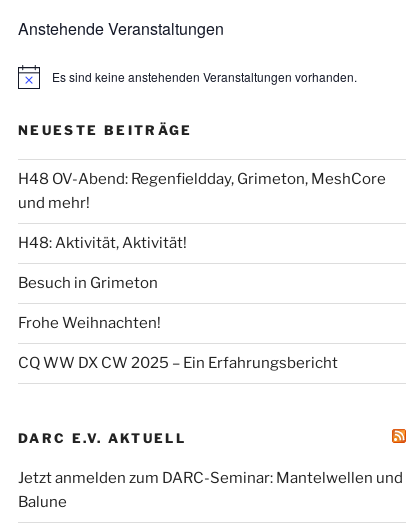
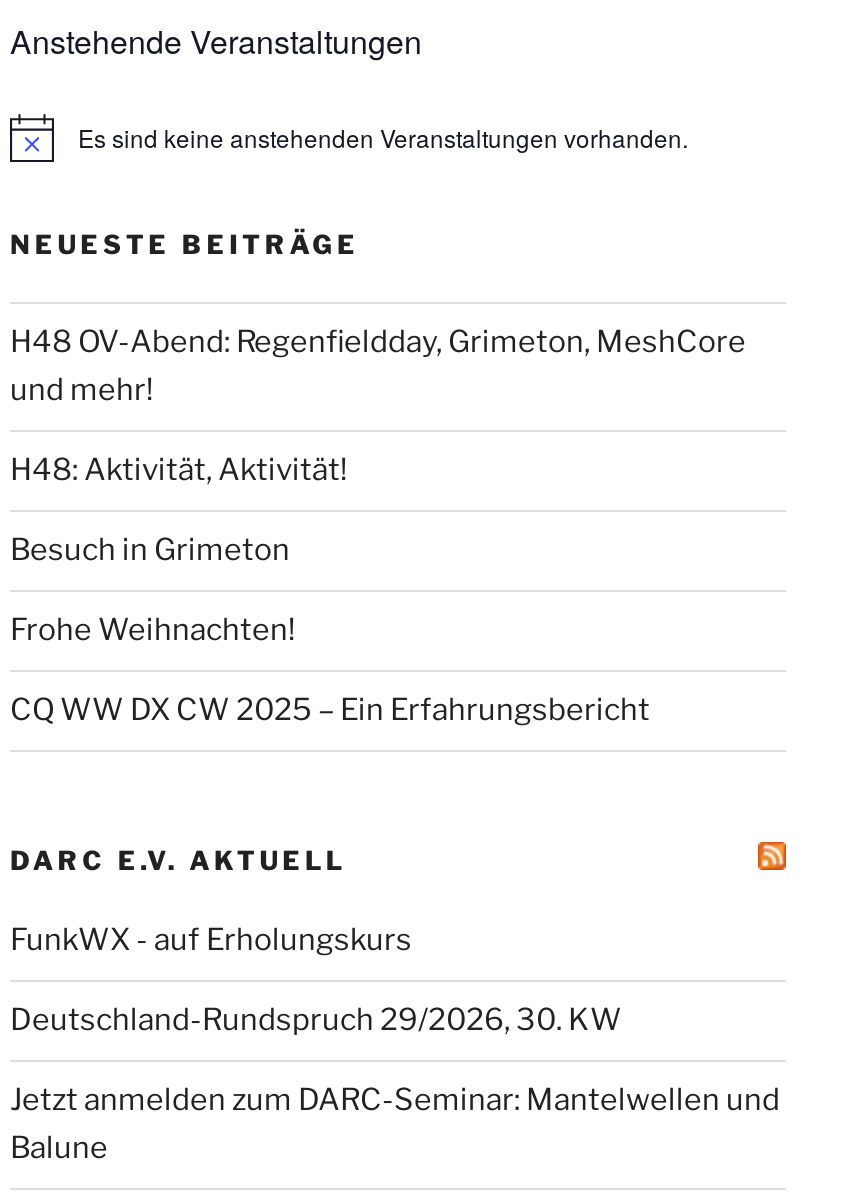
+ FunkWX - auf Erholungskurs
+ Deutschland-Rundspruch 29/2026, 30. KW
